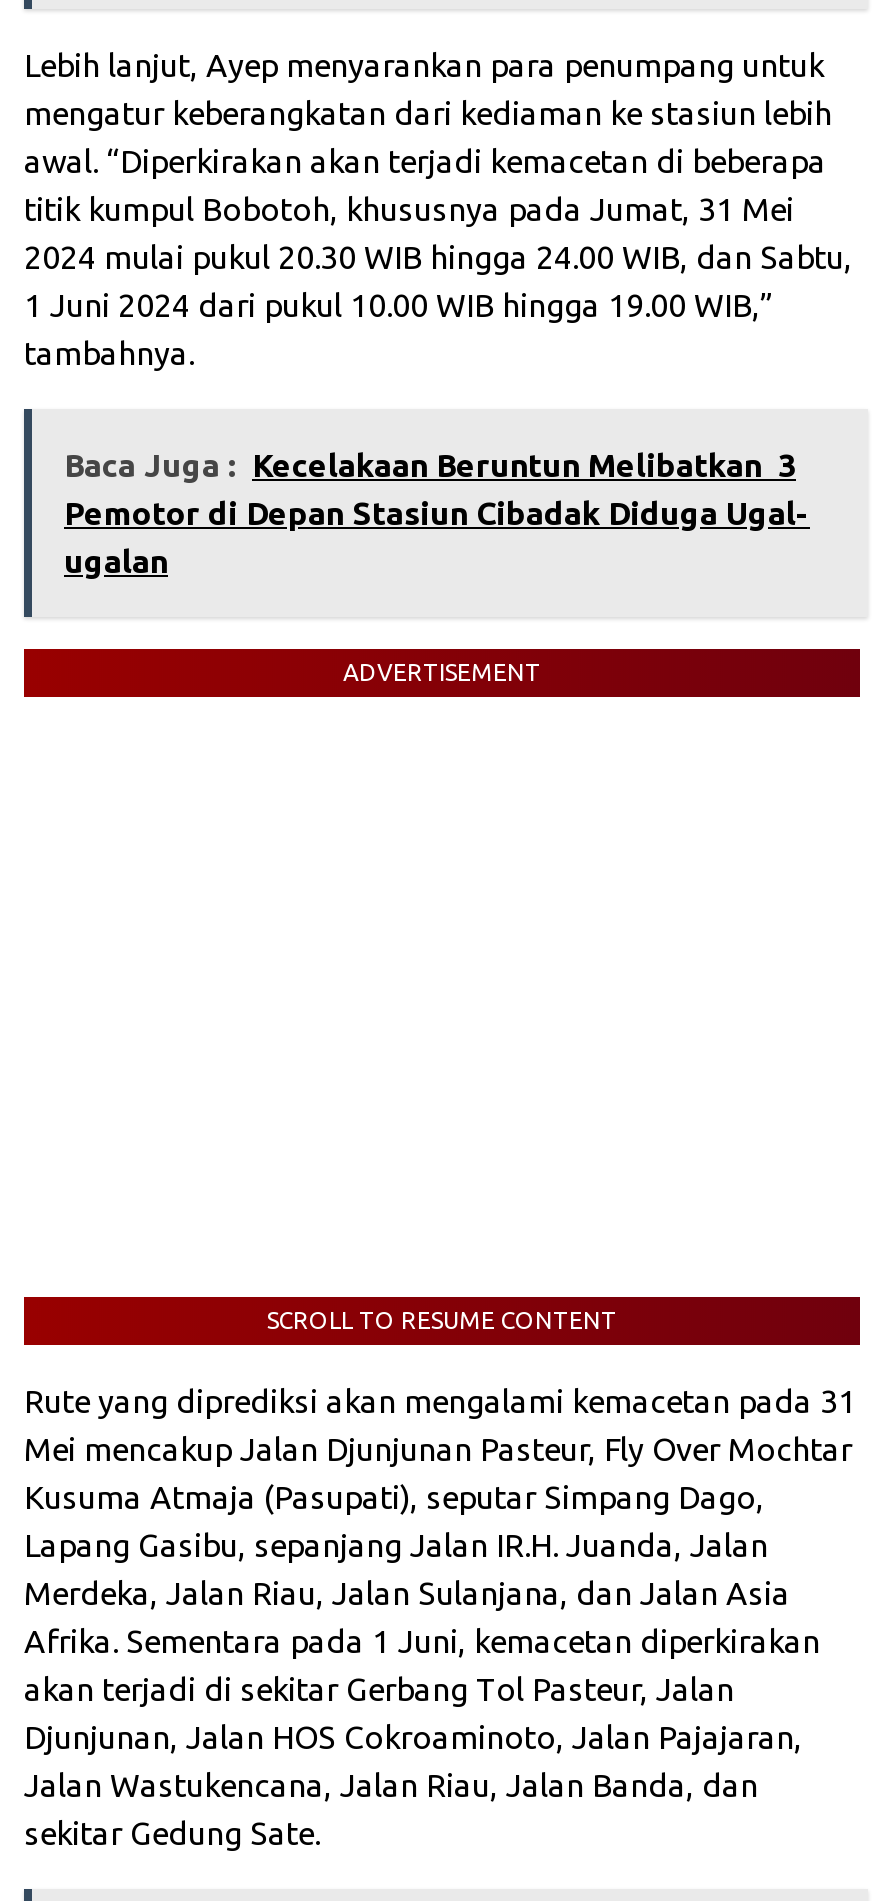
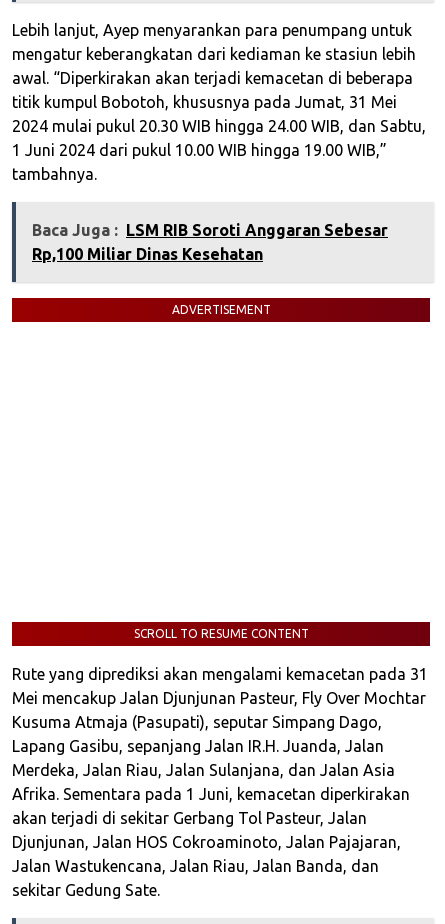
- Baca Juga : Kecelakaan Beruntun Melibatkan 3
- Pemotor di Depan Stasiun Cibadak Diduga Ugal-
- ugalan
+ Baca Juga : LSM RIB Soroti Anggaran Sebesar
+ Rp,100 Miliar Dinas Kesehatan
